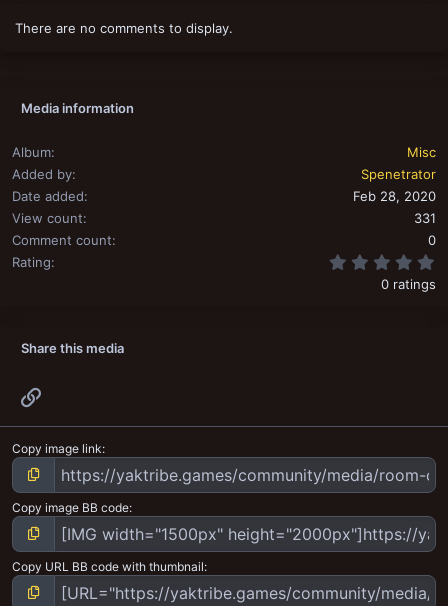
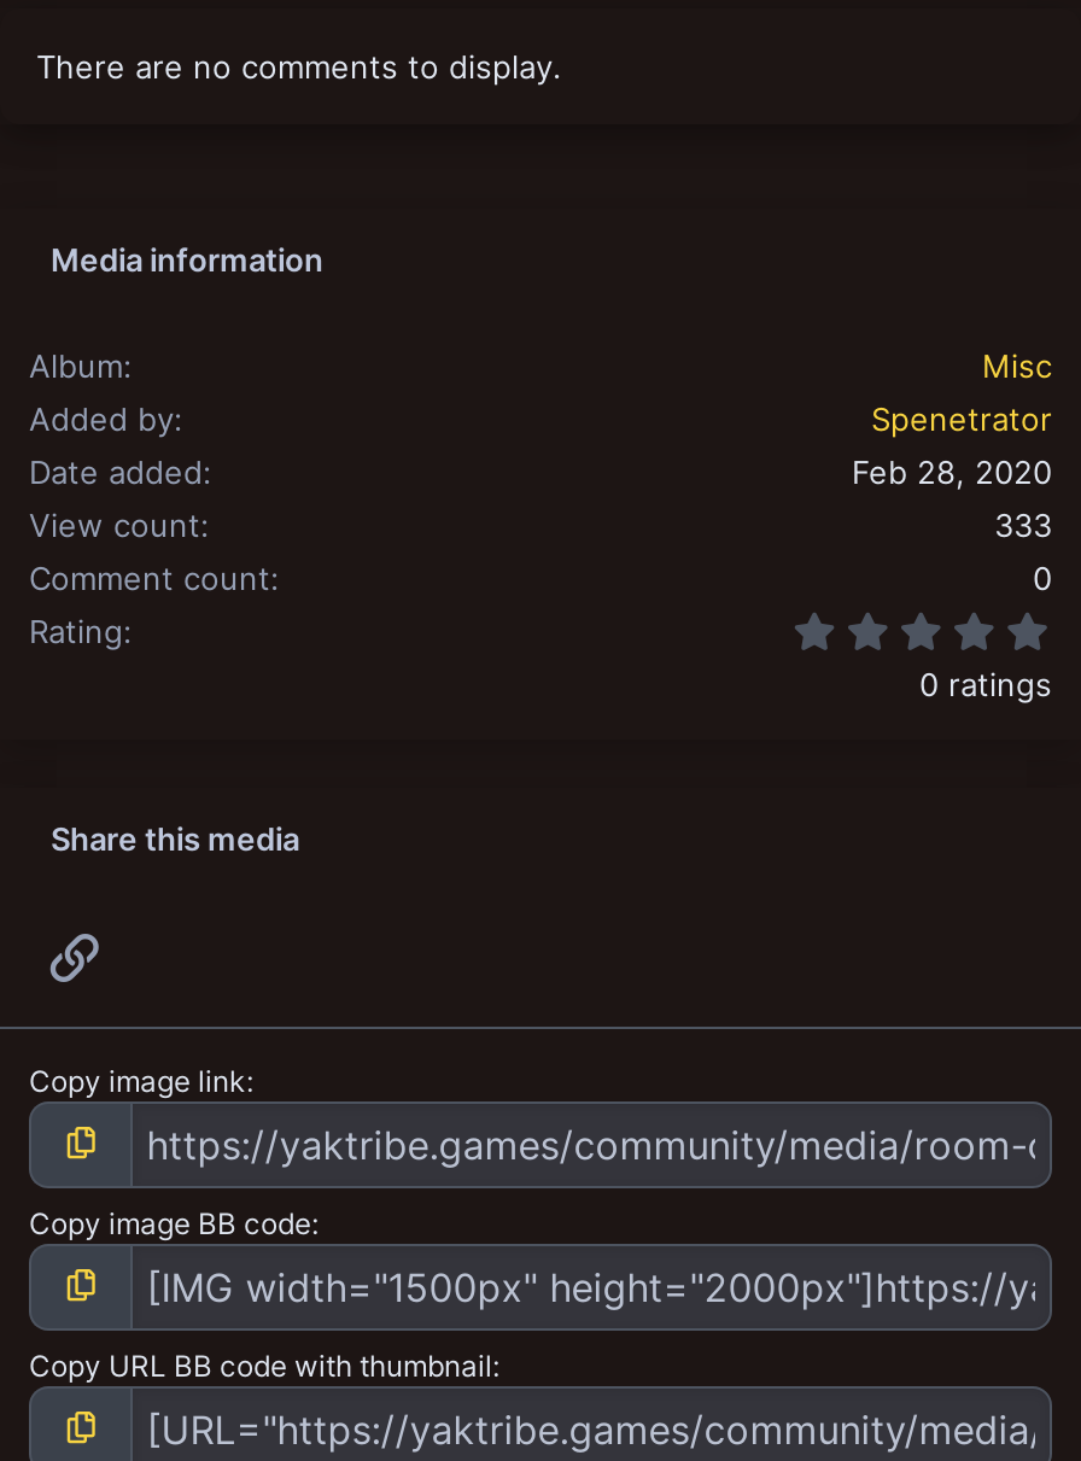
- 331
+ 333
